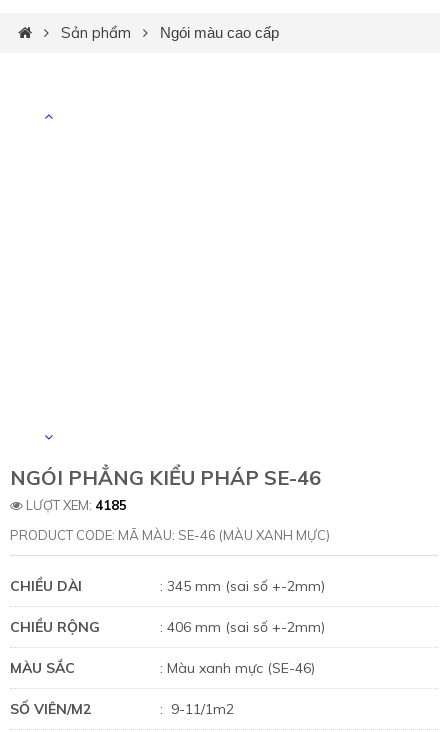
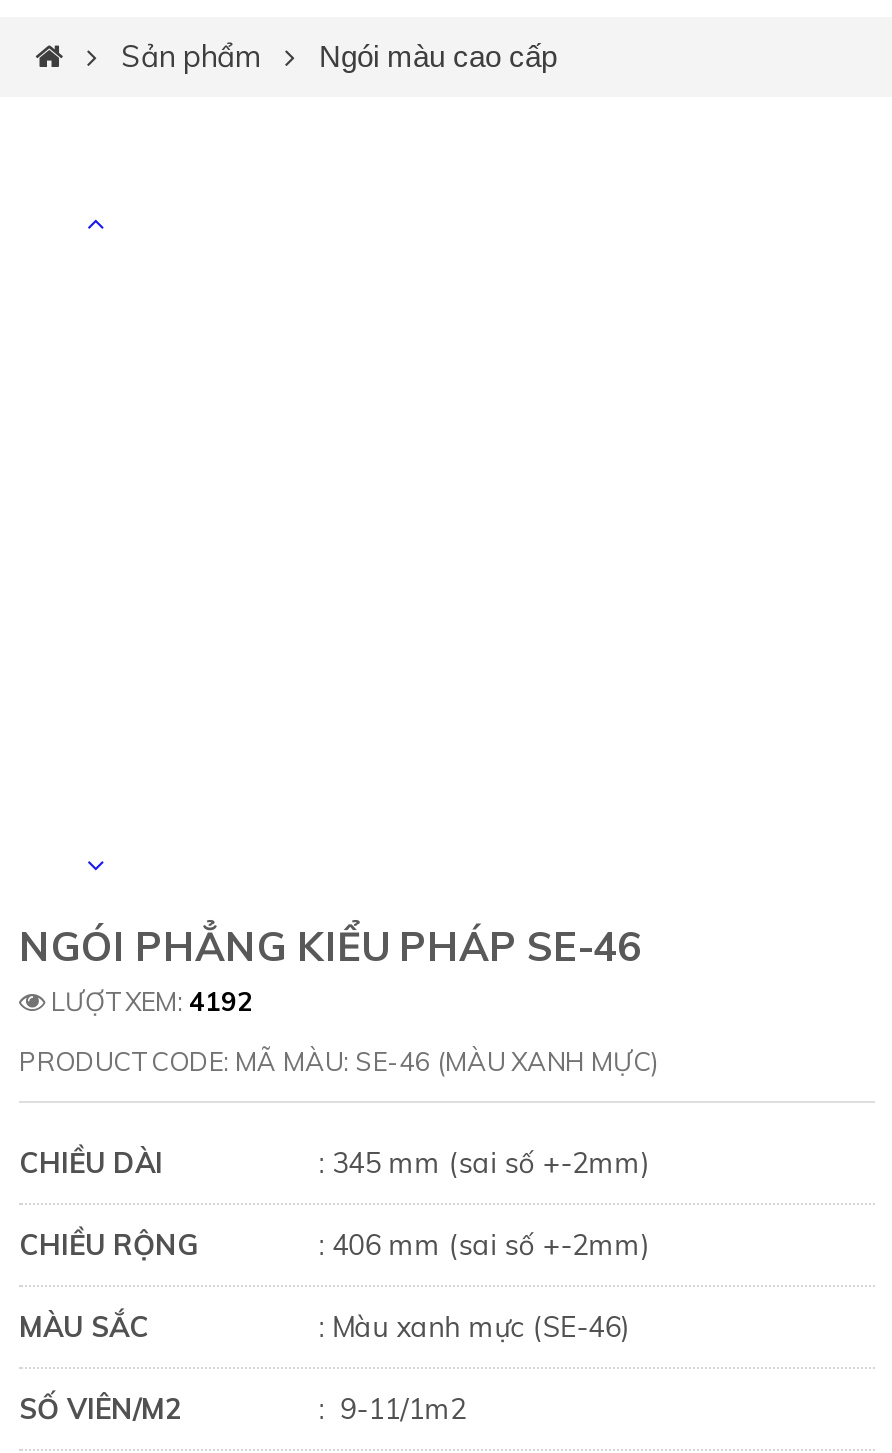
- LƯỢT XEM: 4185
+ LƯỢT XEM: 4192
